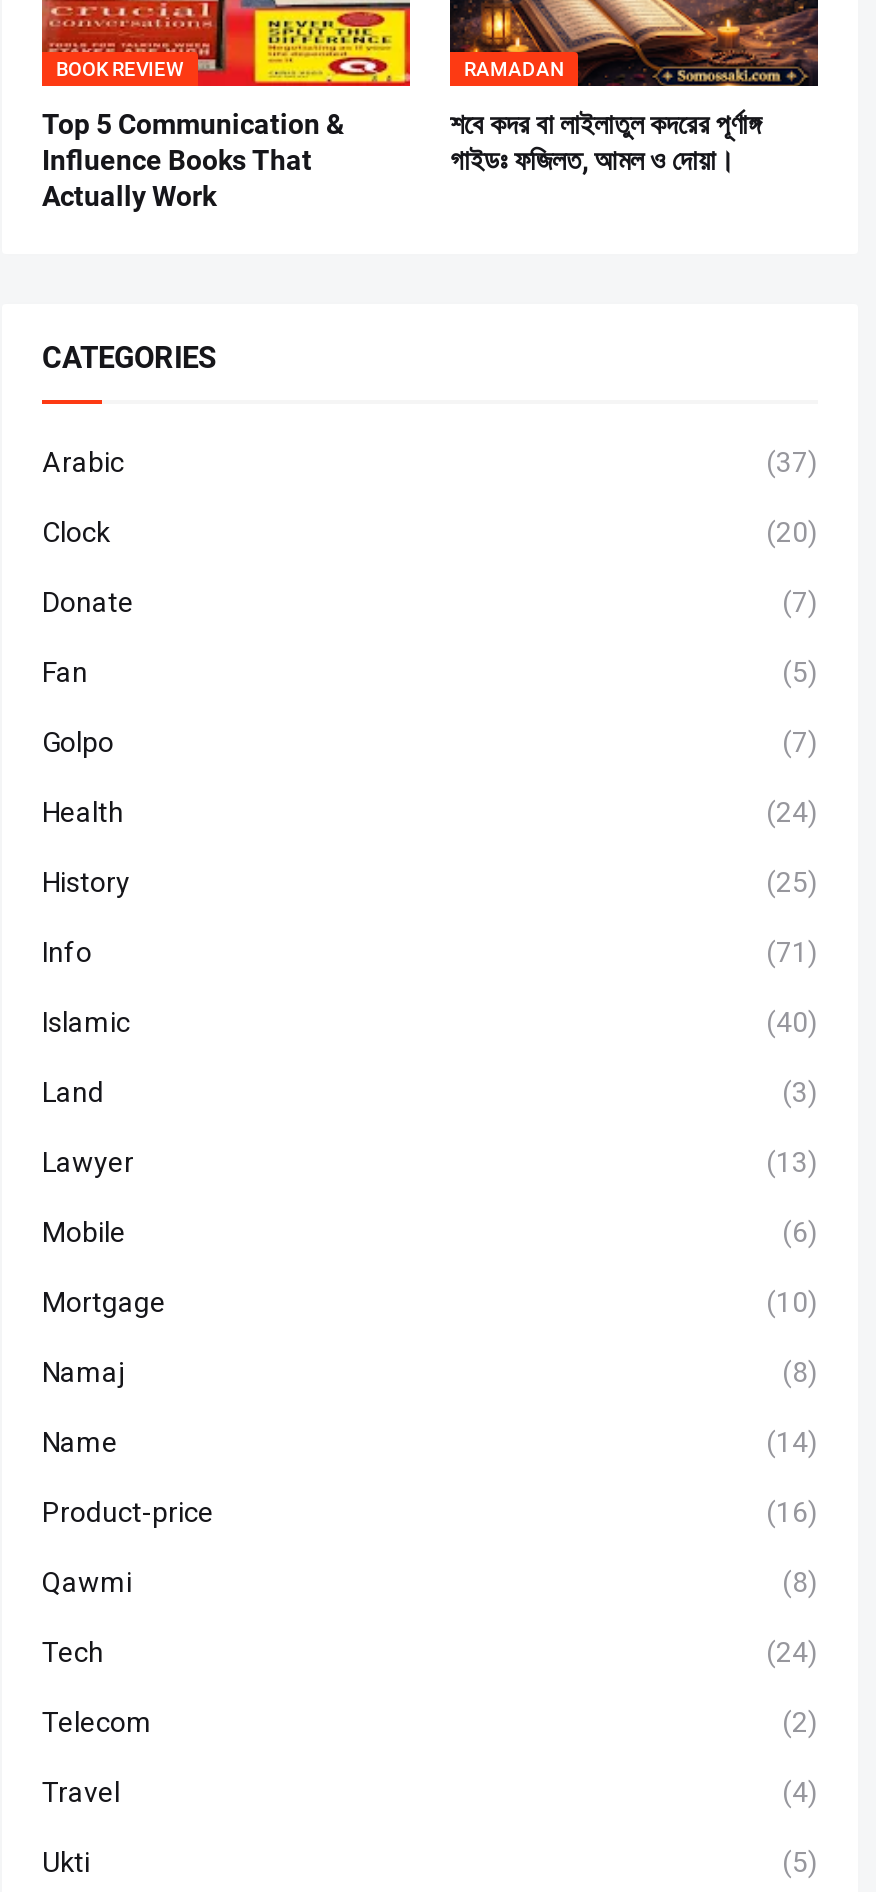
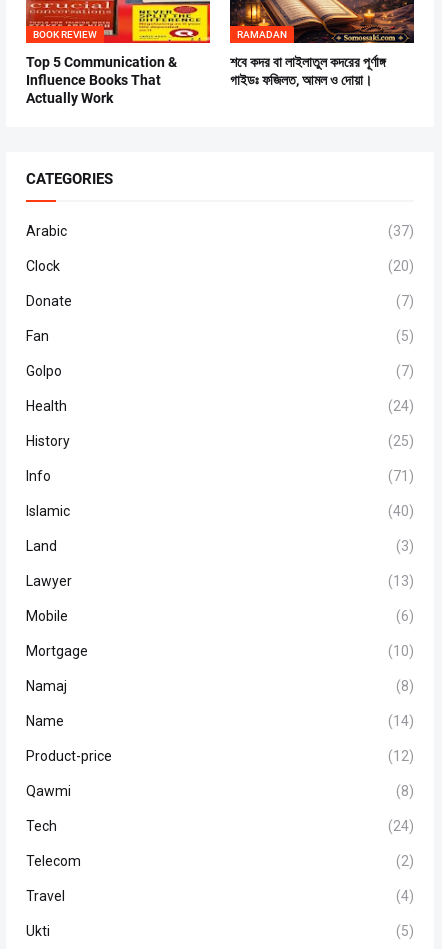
- (16)
+ (12)
